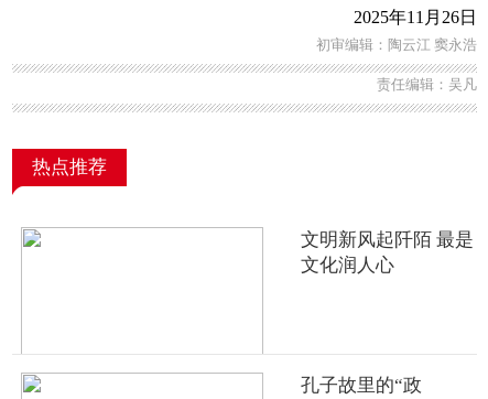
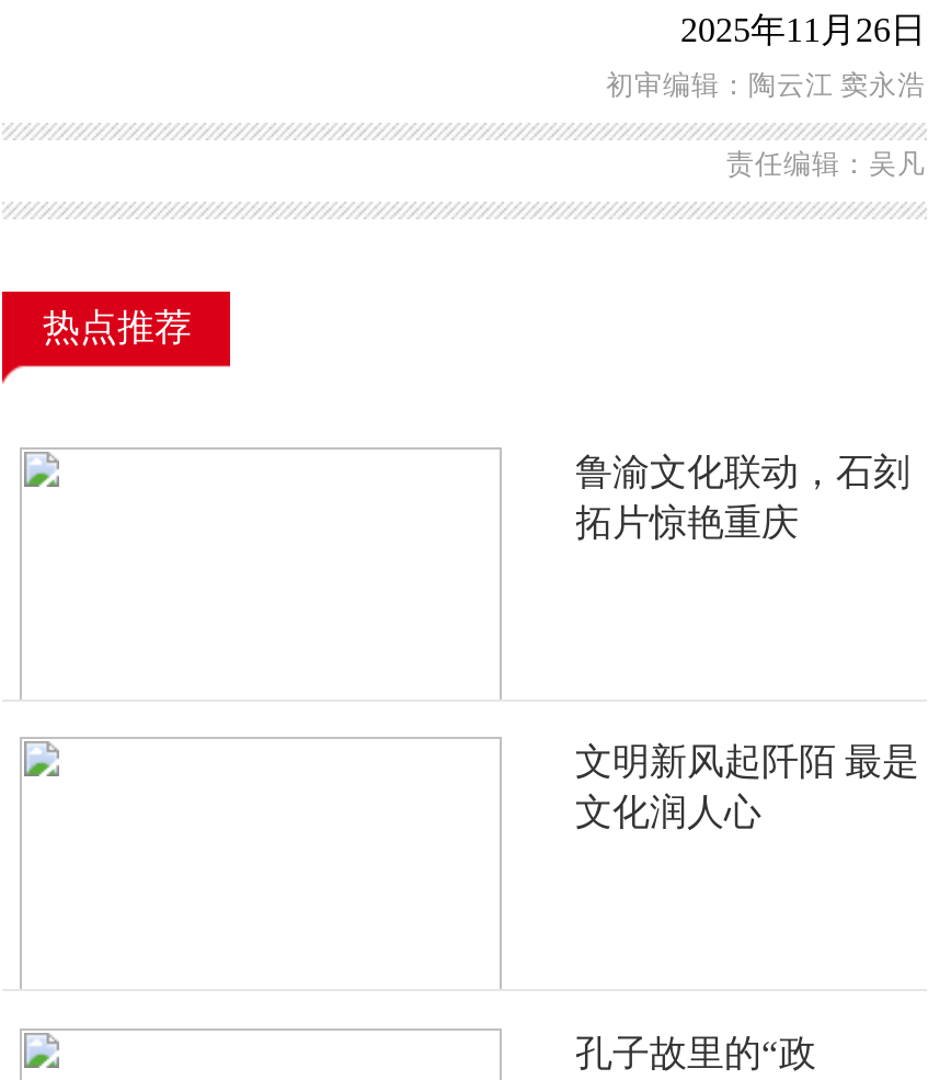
+ 鲁渝文化联动，石刻
+ 拓片惊艳重庆
